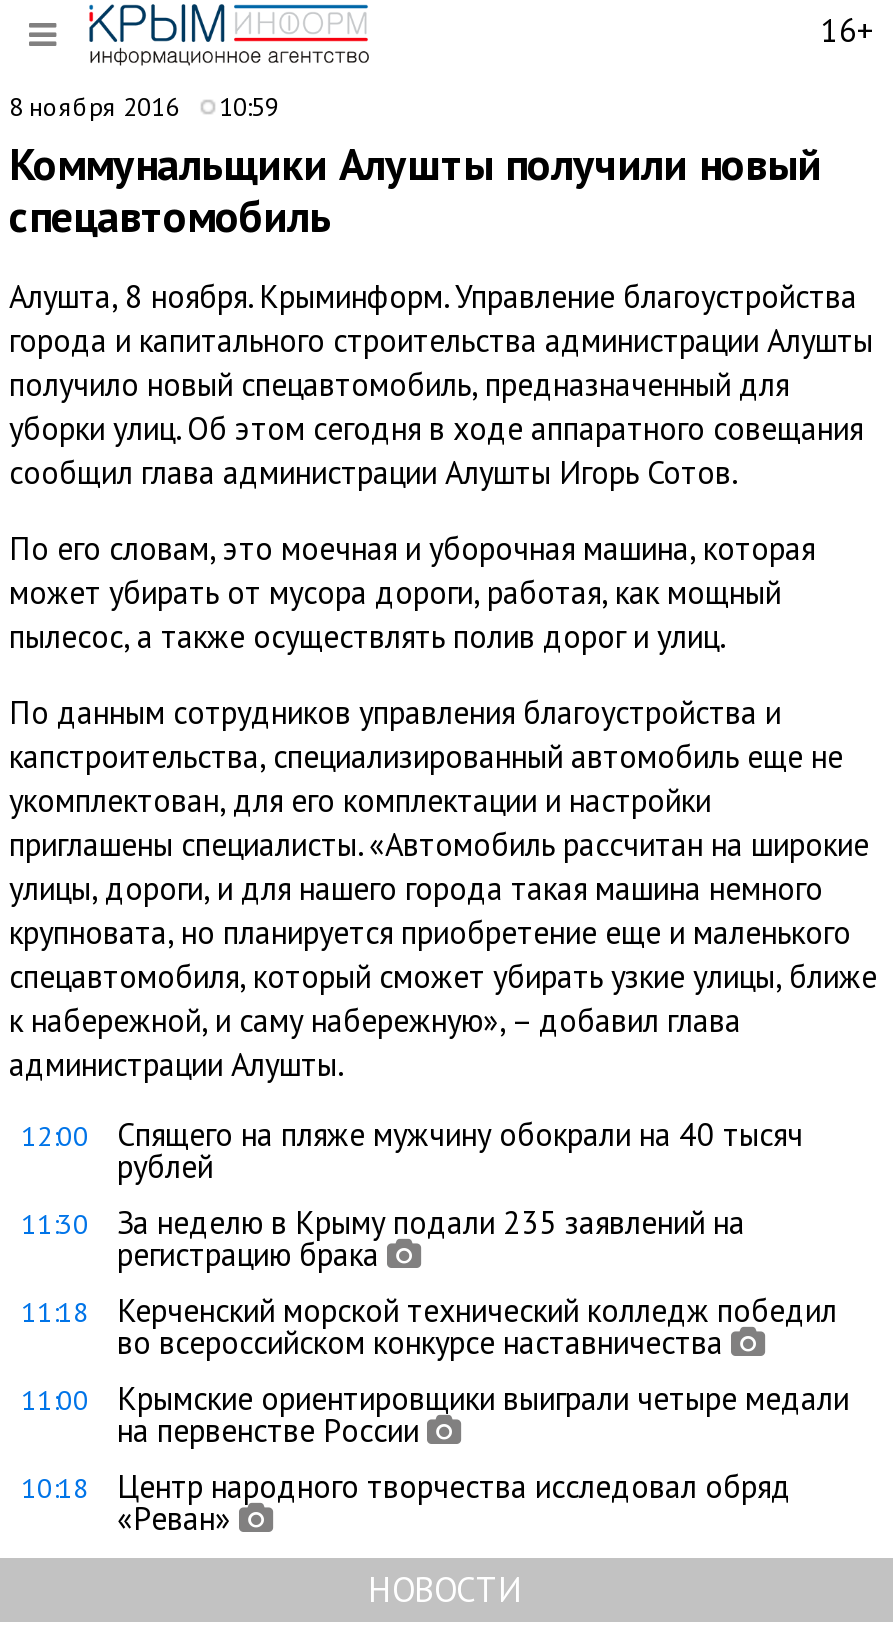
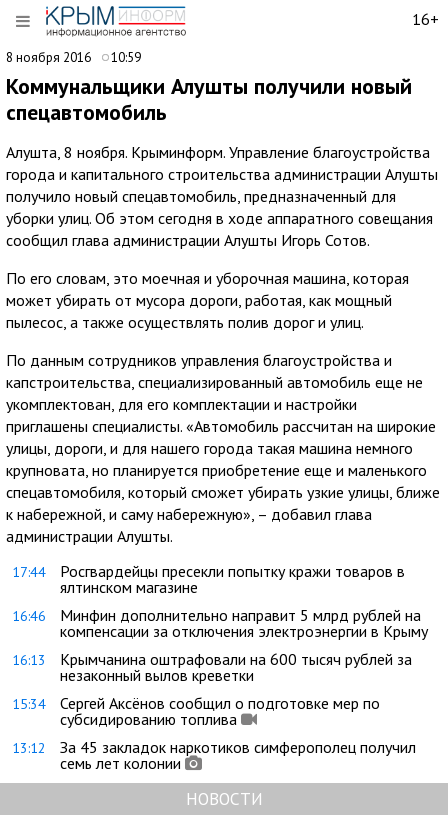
- 12:00
- Спящего на пляже мужчину обокрали на 40 тысяч
- рублей
+ 17:44
+ Росгвардейцы пресекли попытку кражи товаров в
+ ялтинском магазине

- 11:30
- За неделю в Крыму подали 235 заявлений на
- регистрацию брака
+ 16:46
+ Минфин дополнительно направит 5 млрд рублей на
+ компенсации за отключения электроэнергии в Крыму

- 11:18
- Керченский морской технический колледж победил
- во всероссийском конкурсе наставничества
+ 16:13
+ Крымчанина оштрафовали на 600 тысяч рублей за
+ незаконный вылов креветки

- 11:00
- Крымские ориентировщики выиграли четыре медали
- на первенстве России
+ 15:34
+ Сергей Аксёнов сообщил о подготовке мер по
+ субсидированию топлива

- 10:18
- Центр народного творчества исследовал обряд
- «Реван»
+ 13:12
+ За 45 закладок наркотиков симферополец получил
+ семь лет колонии
